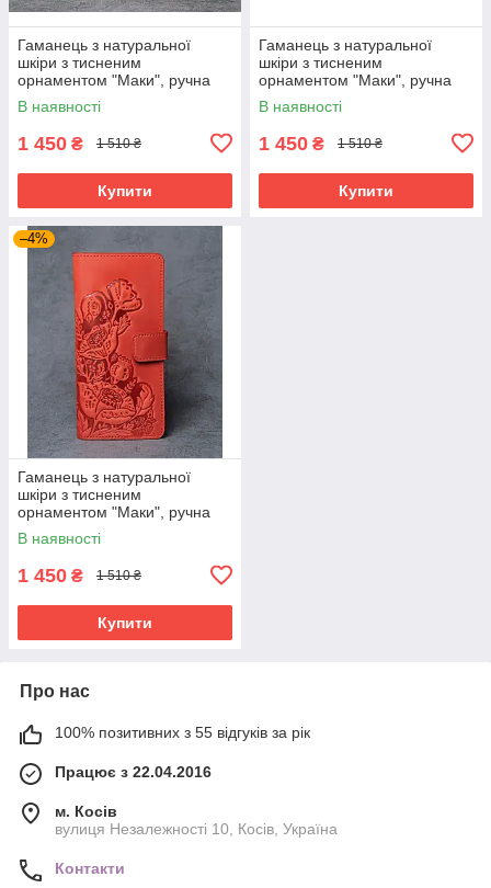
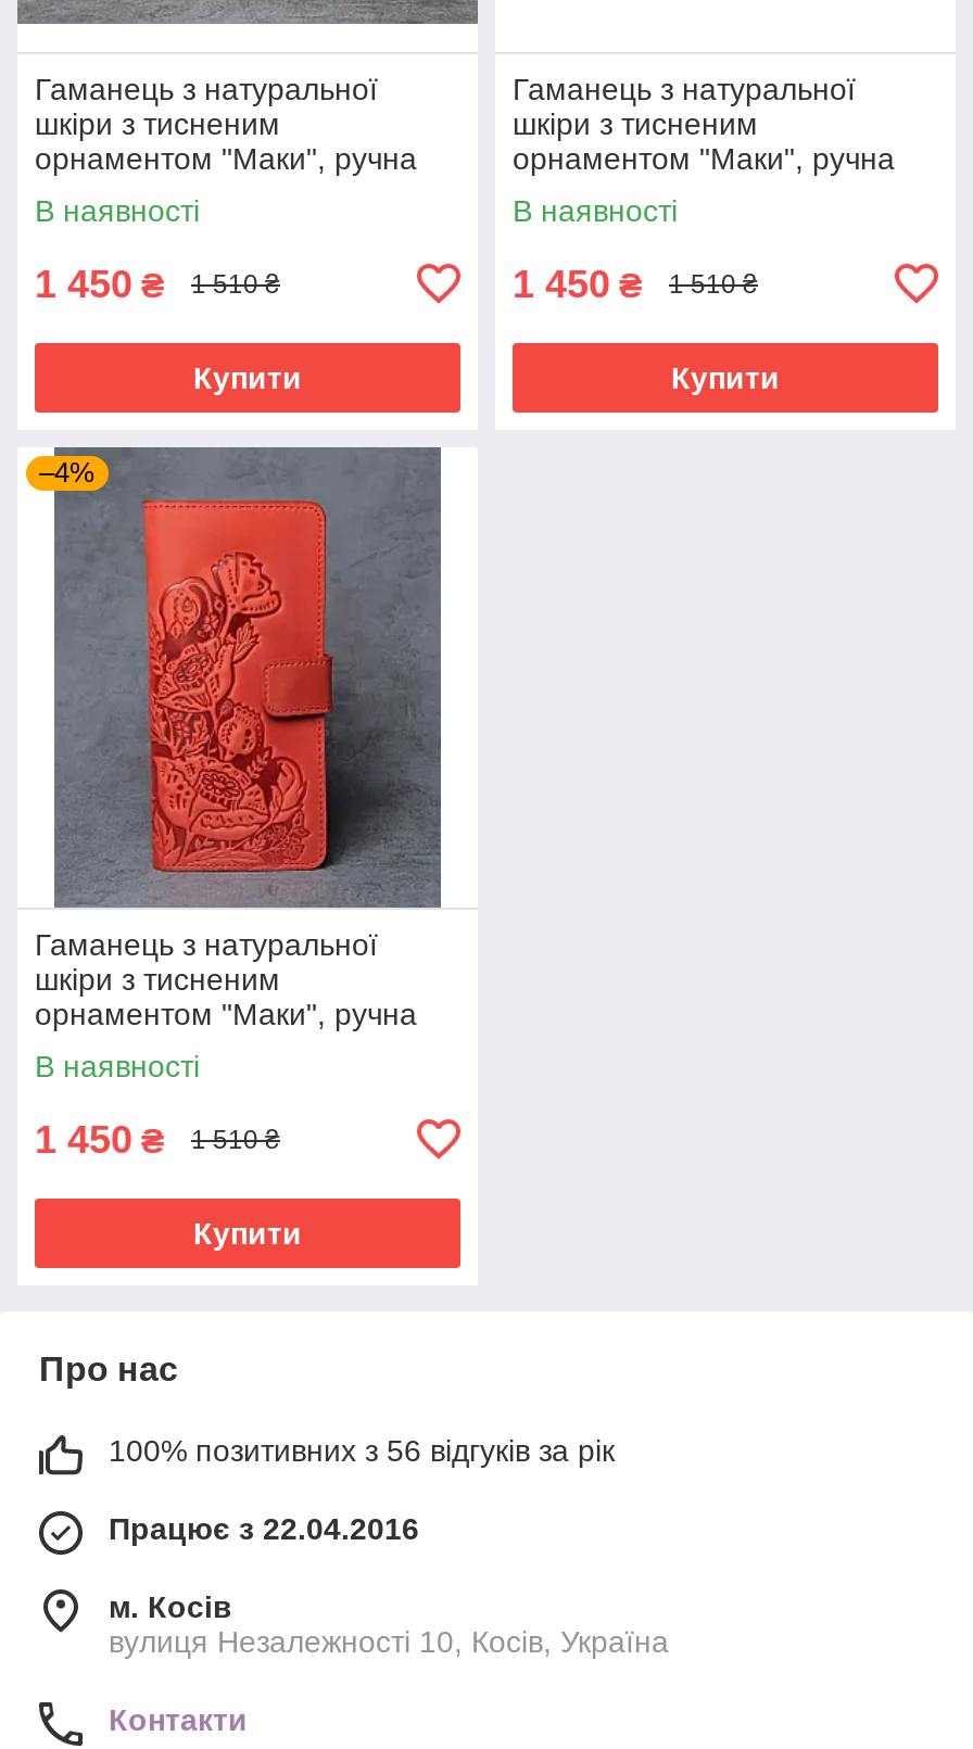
- 100% позитивних з 55 відгуків за рік
+ 100% позитивних з 56 відгуків за рік
